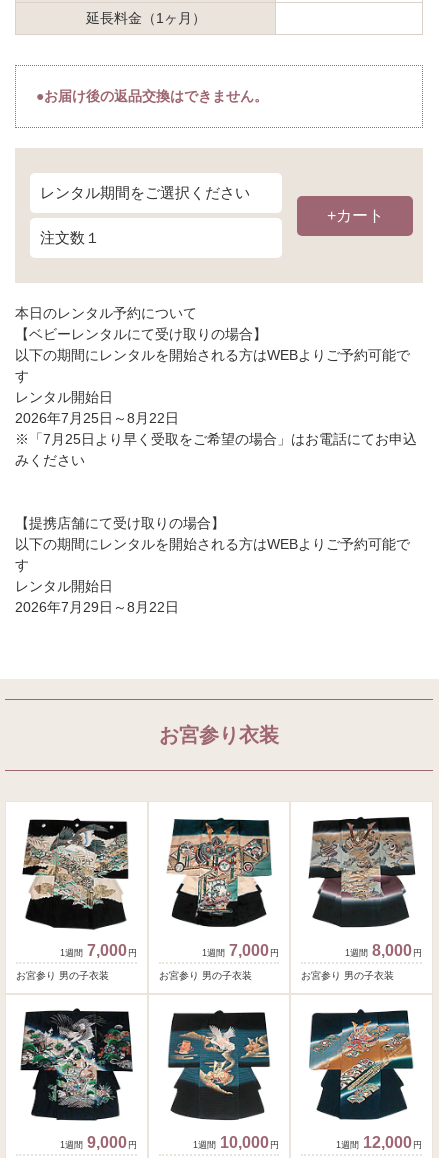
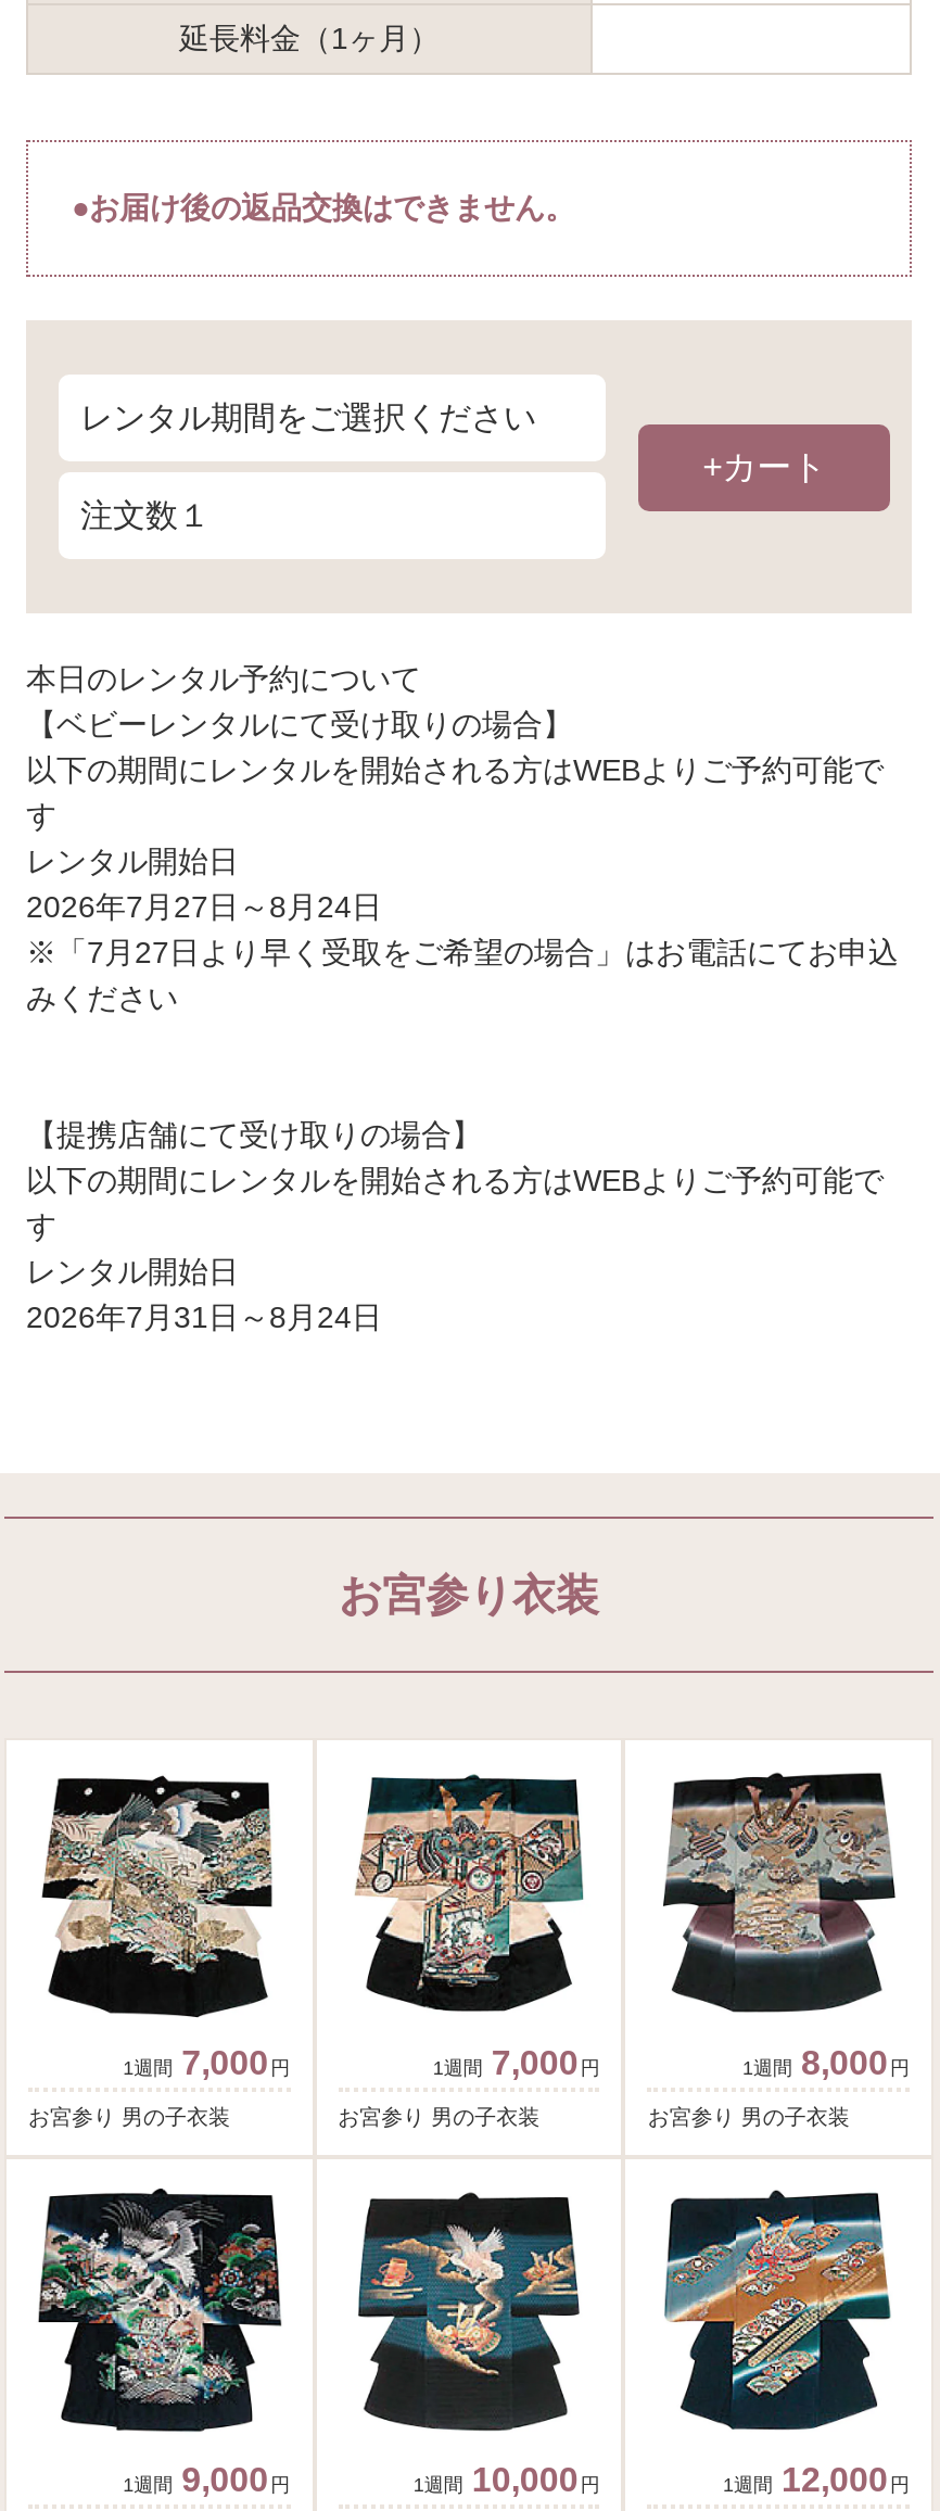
- 2026年7月25日～8月22日
+ 2026年7月27日～8月24日

- ※「7月25日より早く受取をご希望の場合」はお電話にてお申込
+ ※「7月27日より早く受取をご希望の場合」はお電話にてお申込

- 2026年7月29日～8月22日
+ 2026年7月31日～8月24日
